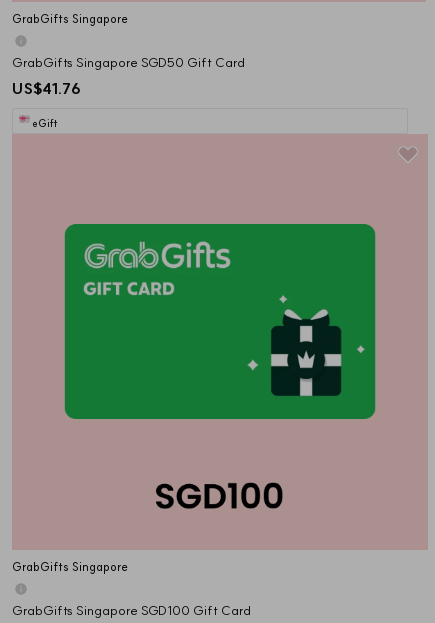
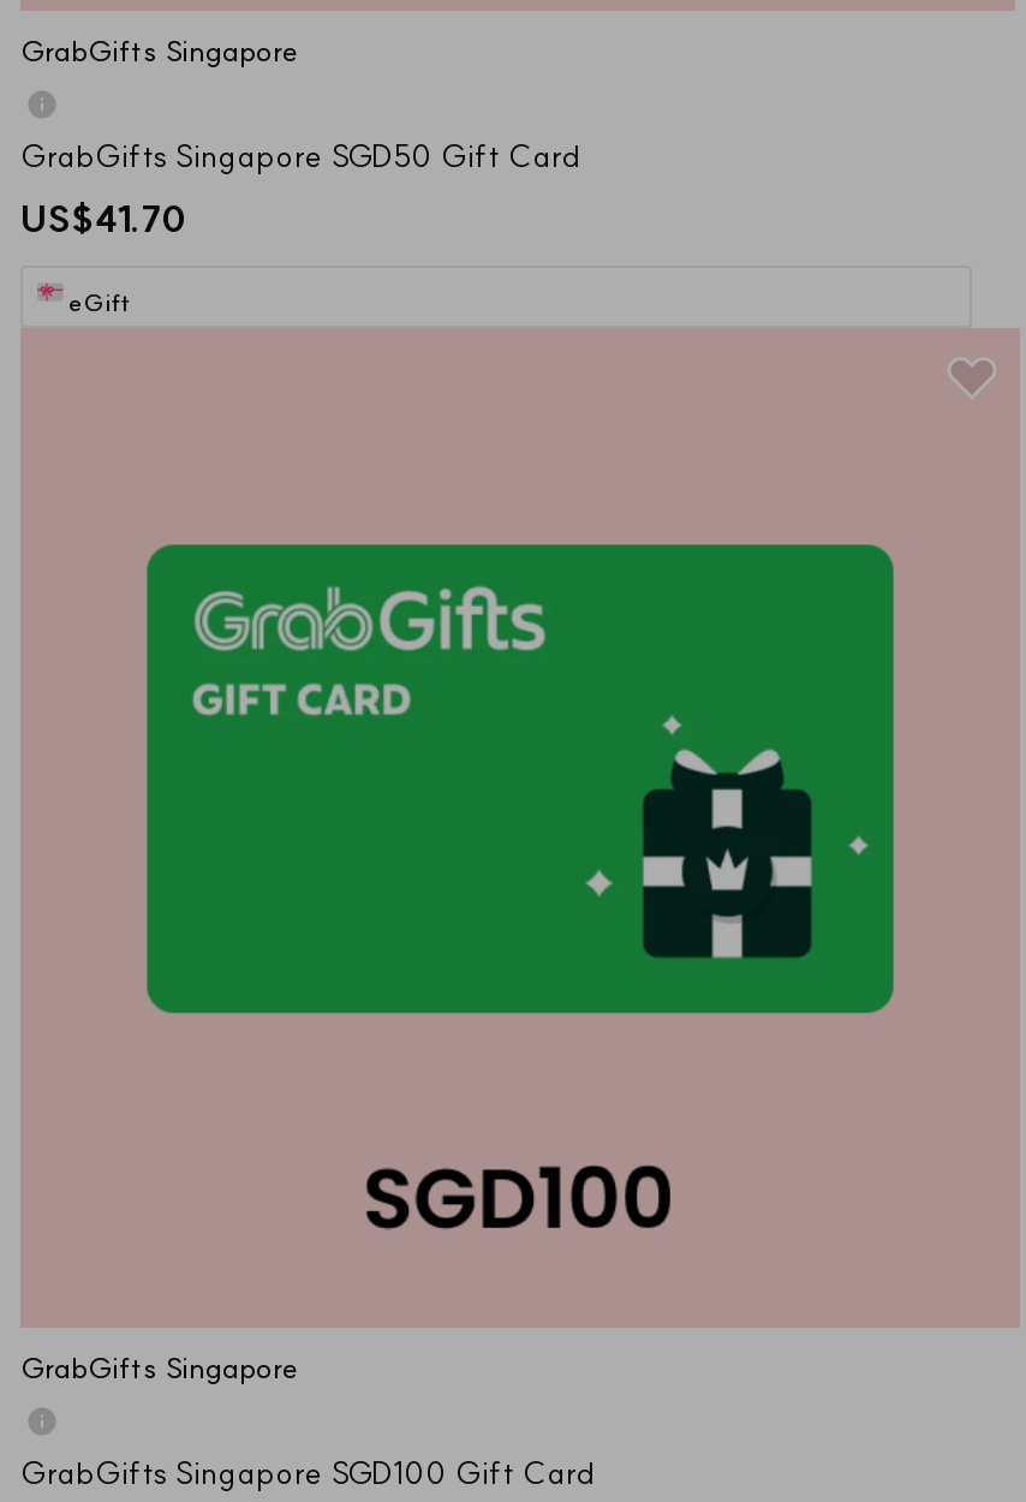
- US$41.76
+ US$41.70
